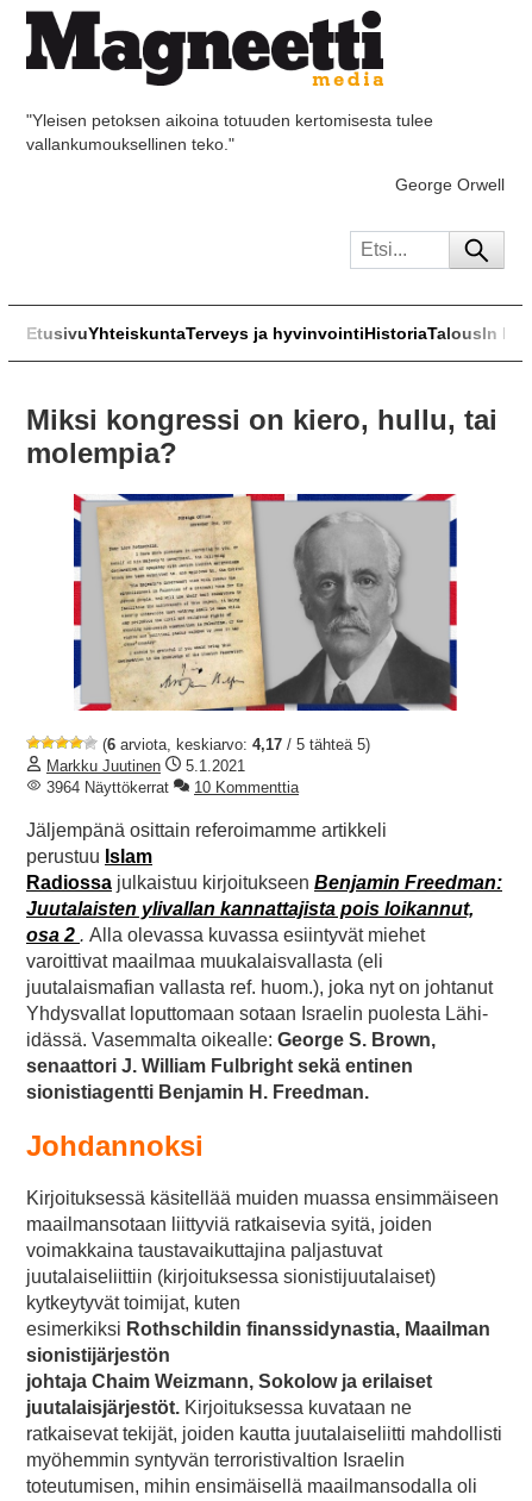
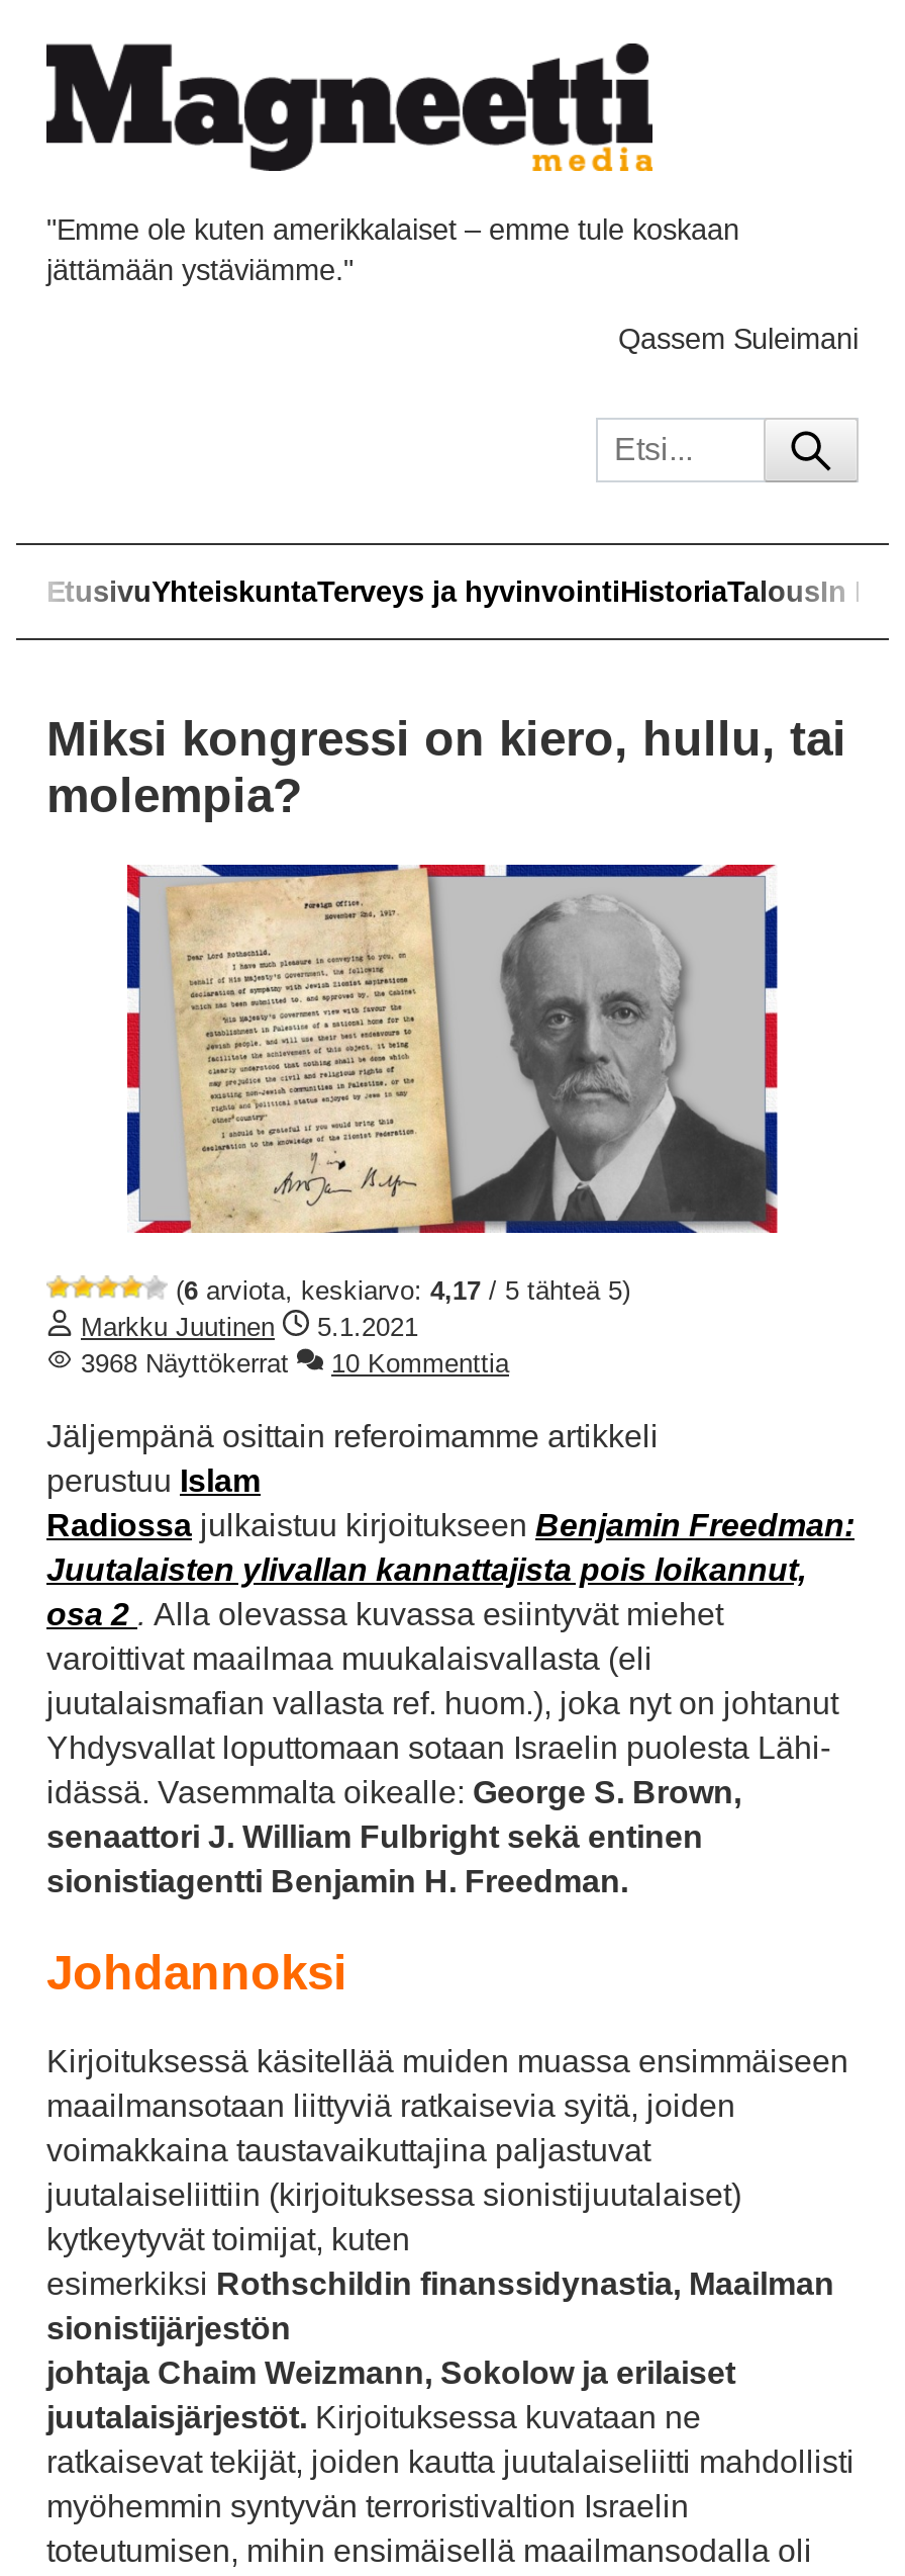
- "Yleisen petoksen aikoina totuuden kertomisesta tulee
- vallankumouksellinen teko."
+ "Emme ole kuten amerikkalaiset – emme tule koskaan
+ jättämään ystäviämme."

- George Orwell
+ Qassem Suleimani

- 3964 Näyttökerrat
+ 3968 Näyttökerrat
